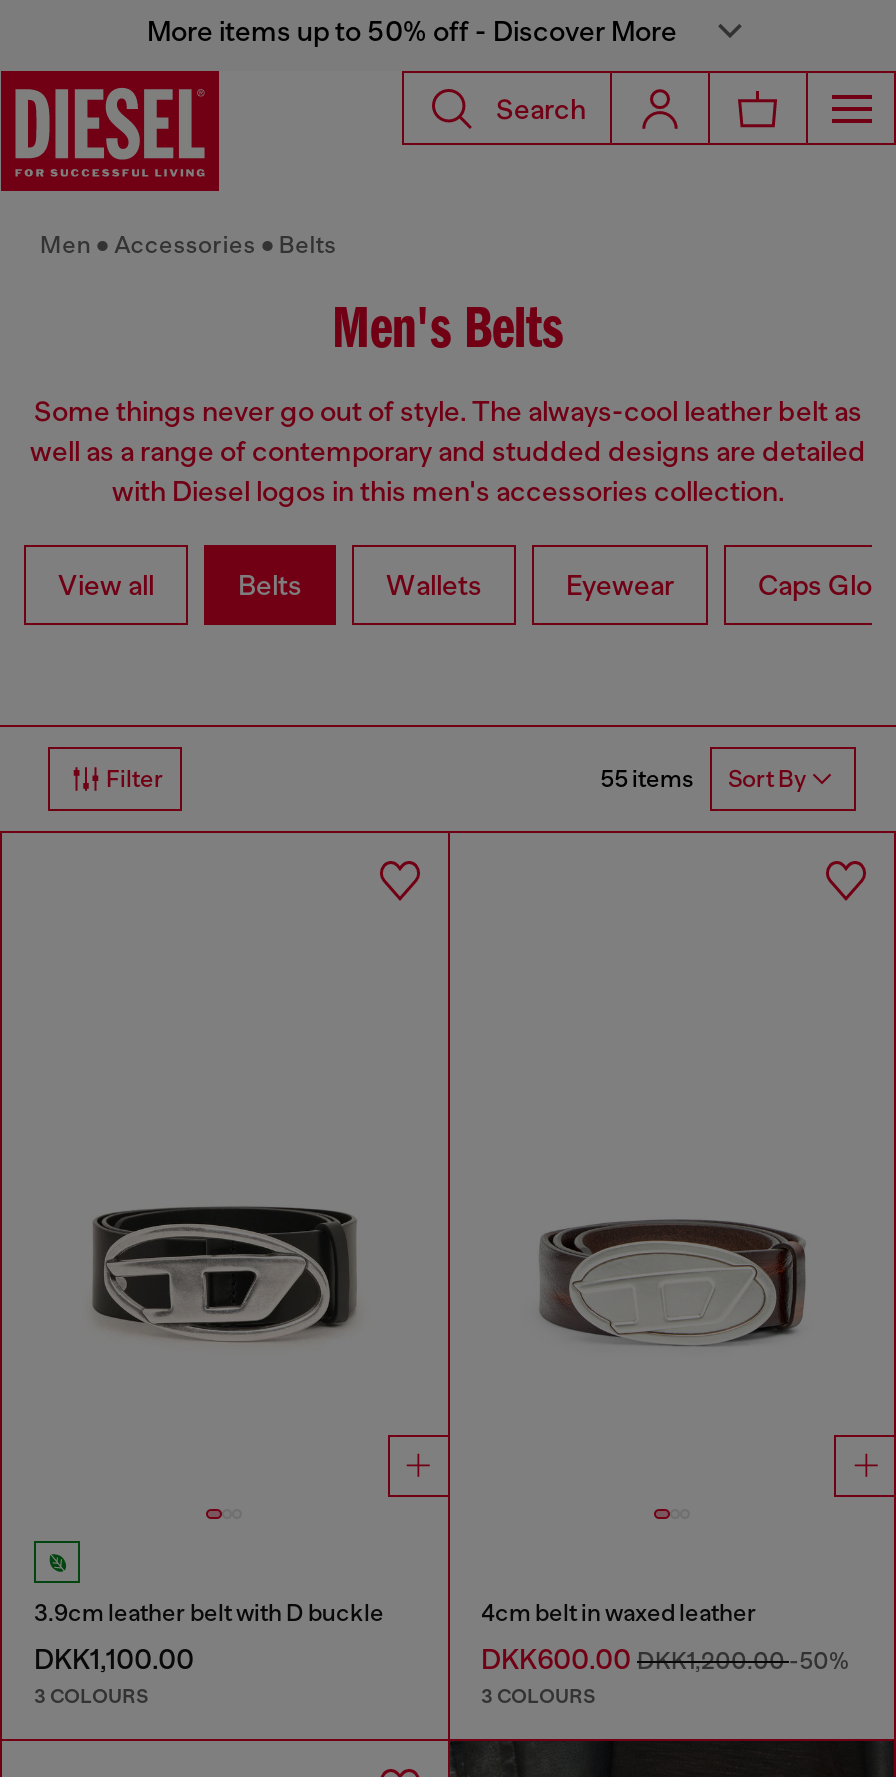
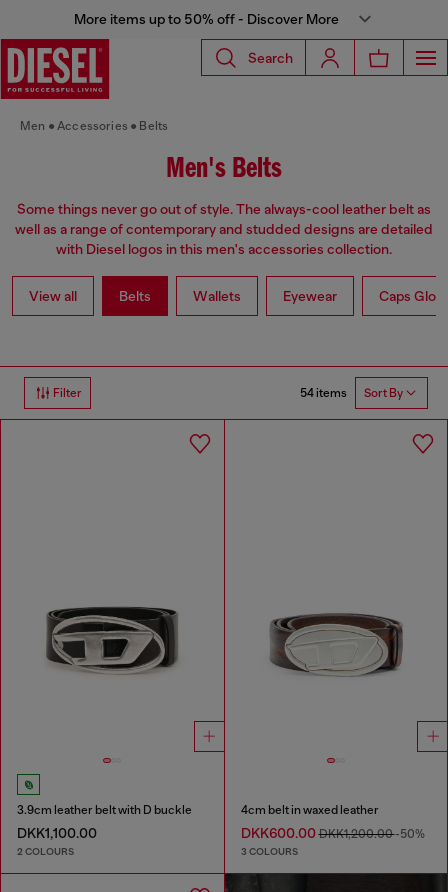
- 55 items Sort By
+ 54 items Sort By

- 3 COLOURS
+ 2 COLOURS
